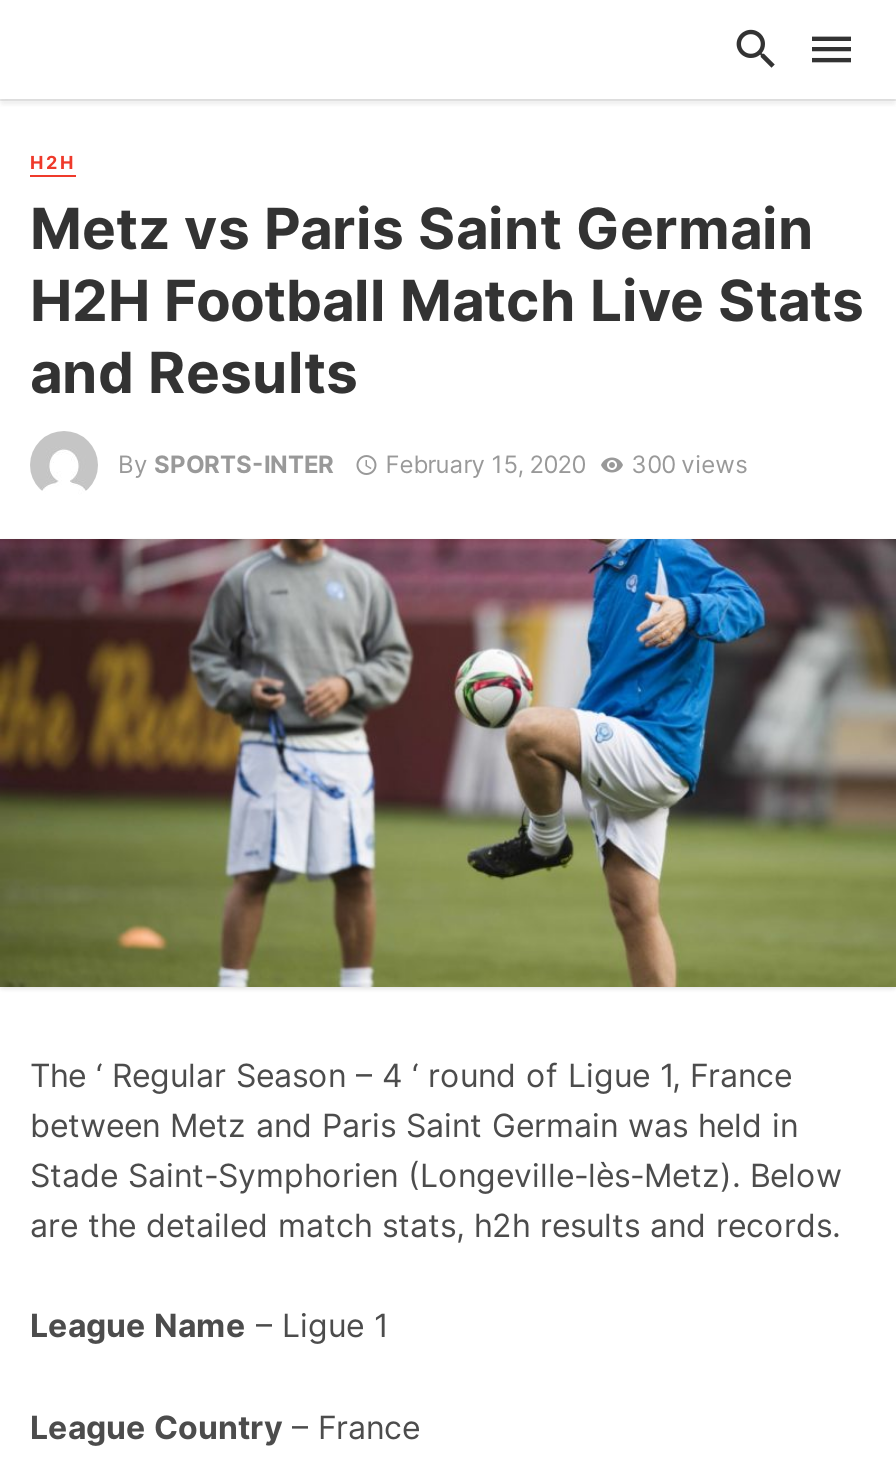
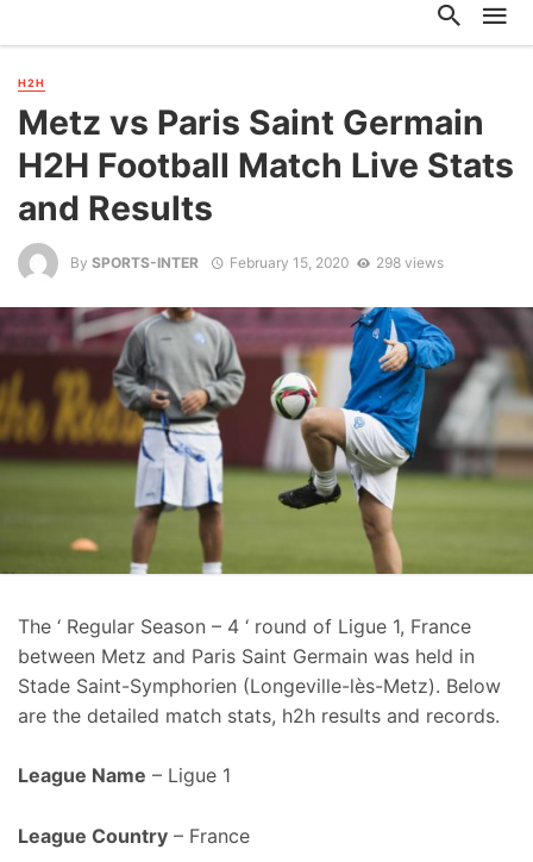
- By SPORTS-INTER February 15, 2020 300 views
+ By SPORTS-INTER February 15, 2020 298 views
